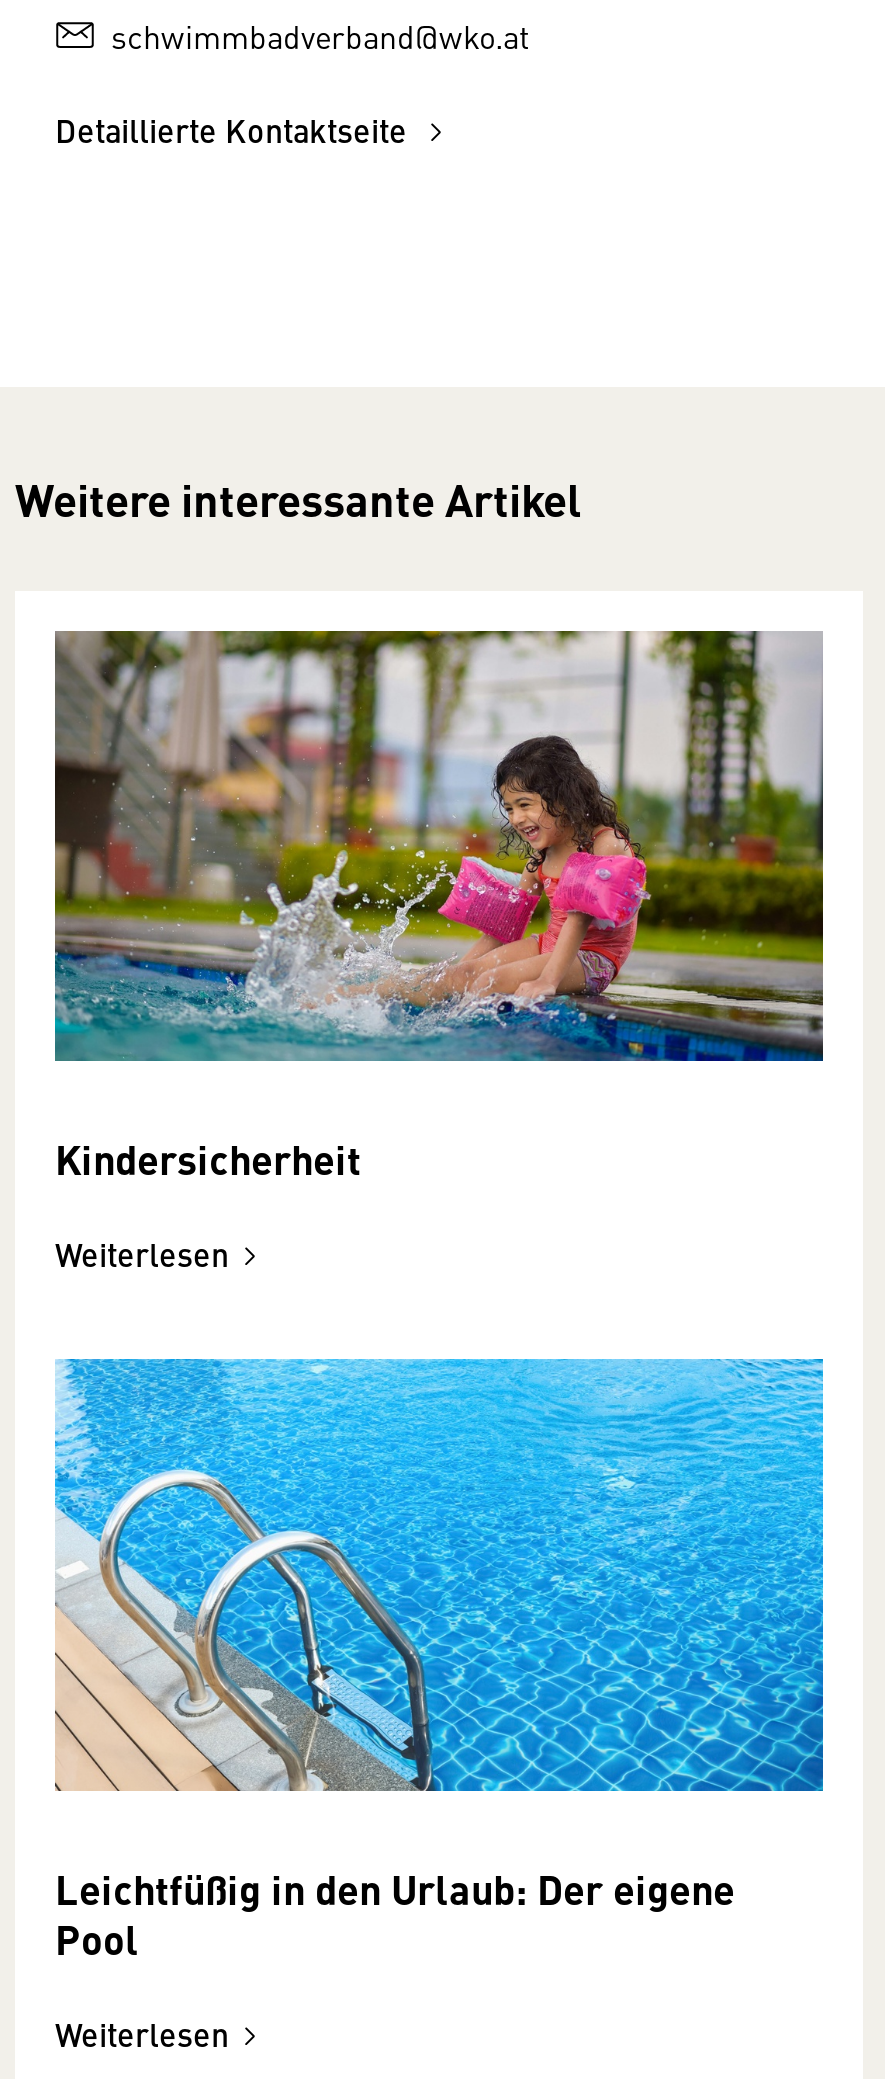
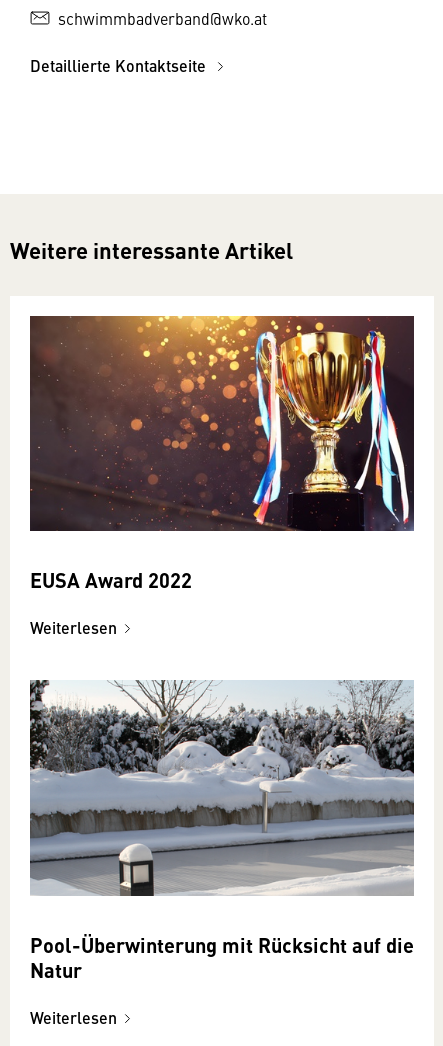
- [image]
- Kindersicherheit
+ [image]
+ EUSA Award 2022

- [image]
- Leichtfüßig in den Urlaub: Der eigene
- Pool
+ [image]
+ Pool-Überwinterung mit Rücksicht auf die
+ Natur
